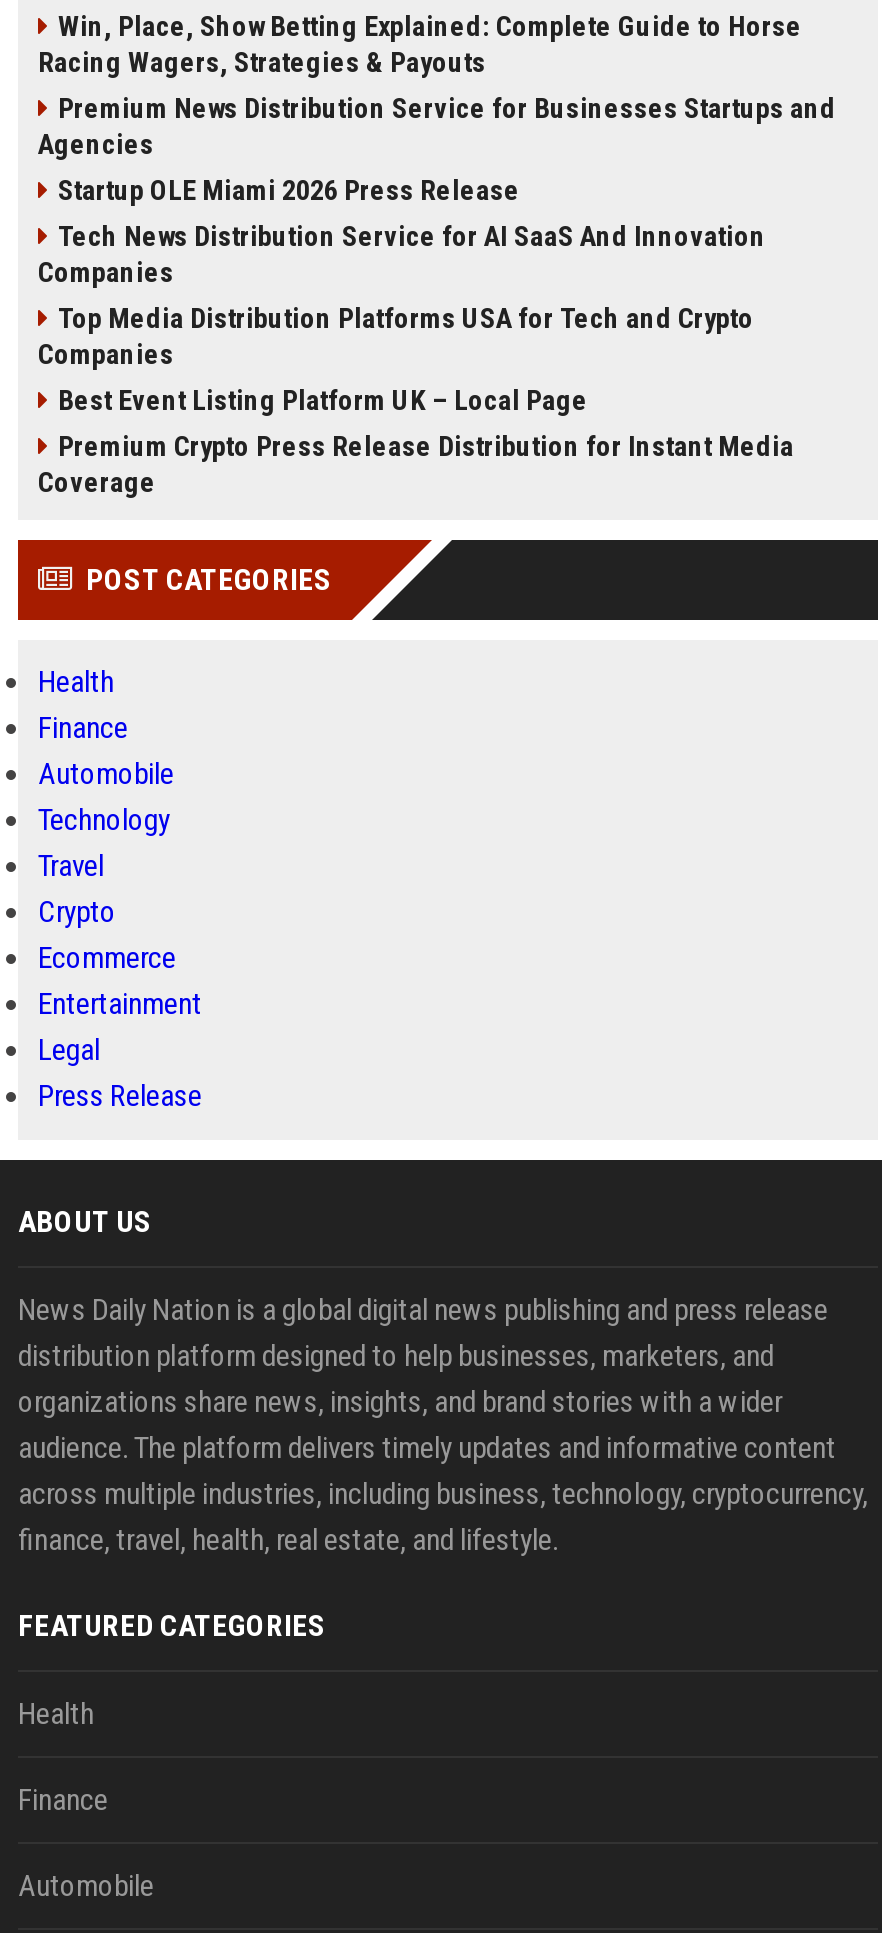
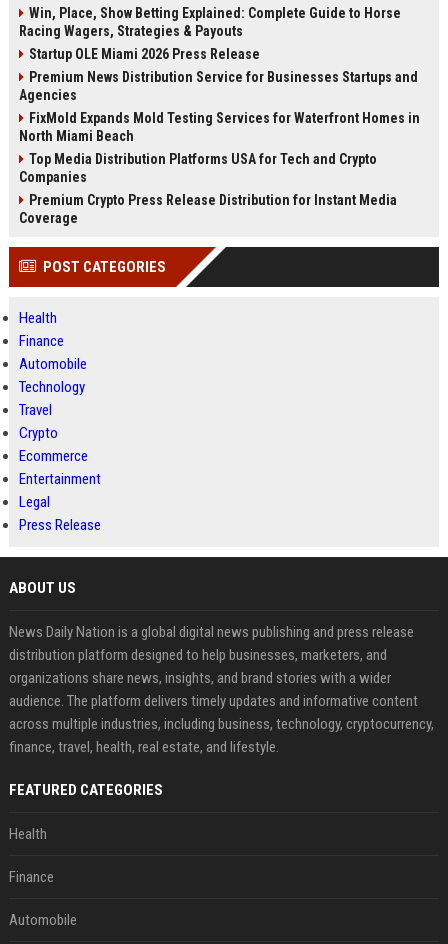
moved down: Premium News Distribution Service for Businesses Startups and | Agencies

moved up: Startup OLE Miami 2026 Press Release

- Tech News Distribution Service for AI SaaS And Innovation
- Companies
+ FixMold Expands Mold Testing Services for Waterfront Homes in
+ North Miami Beach

- Best Event Listing Platform UK – Local Page
